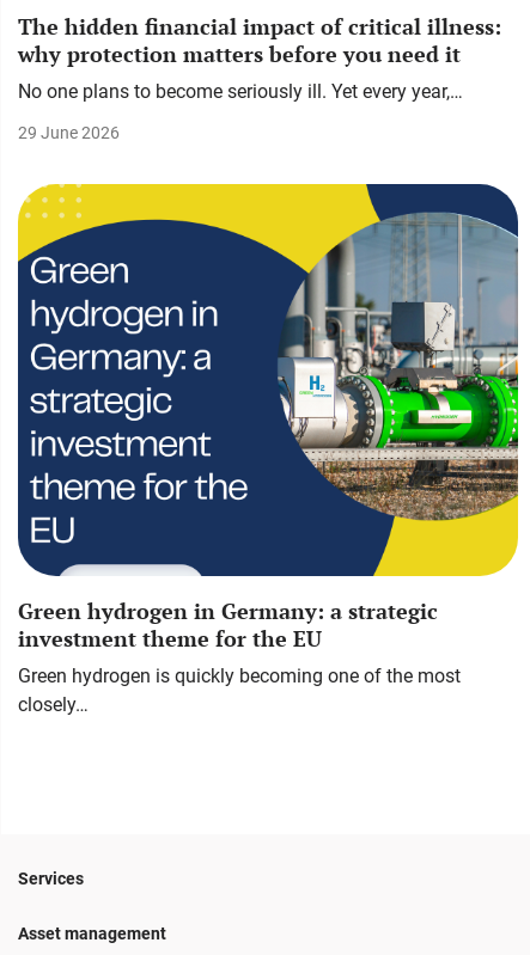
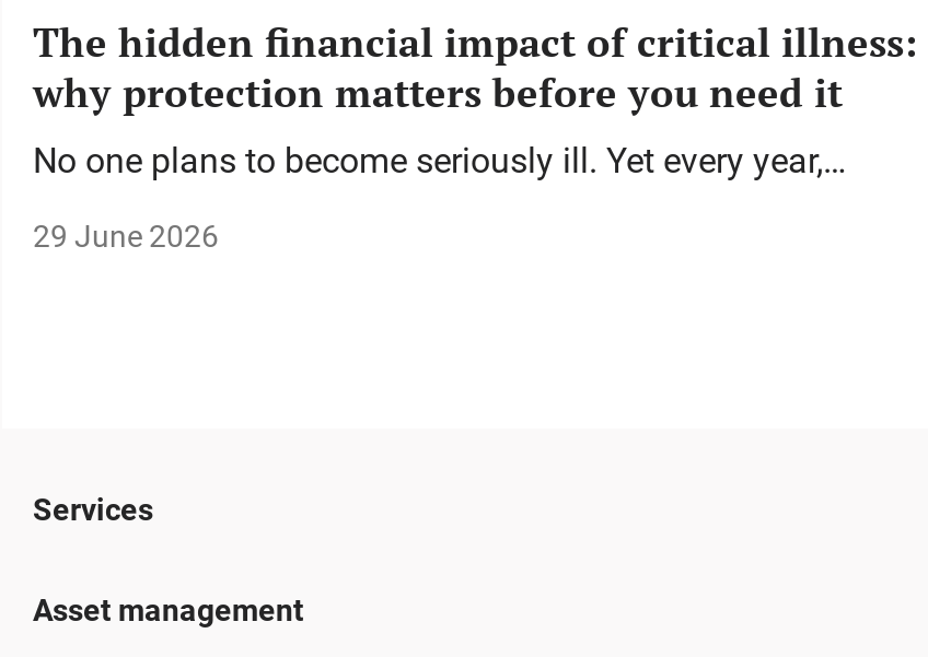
- [image]
- Green hydrogen in Germany: a strategic
- investment theme for the EU
- Green hydrogen is quickly becoming one of the most
- closely…
